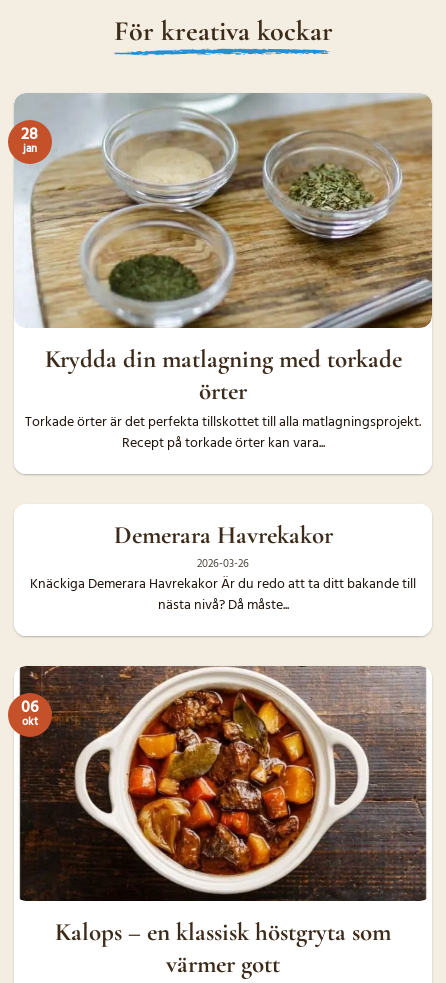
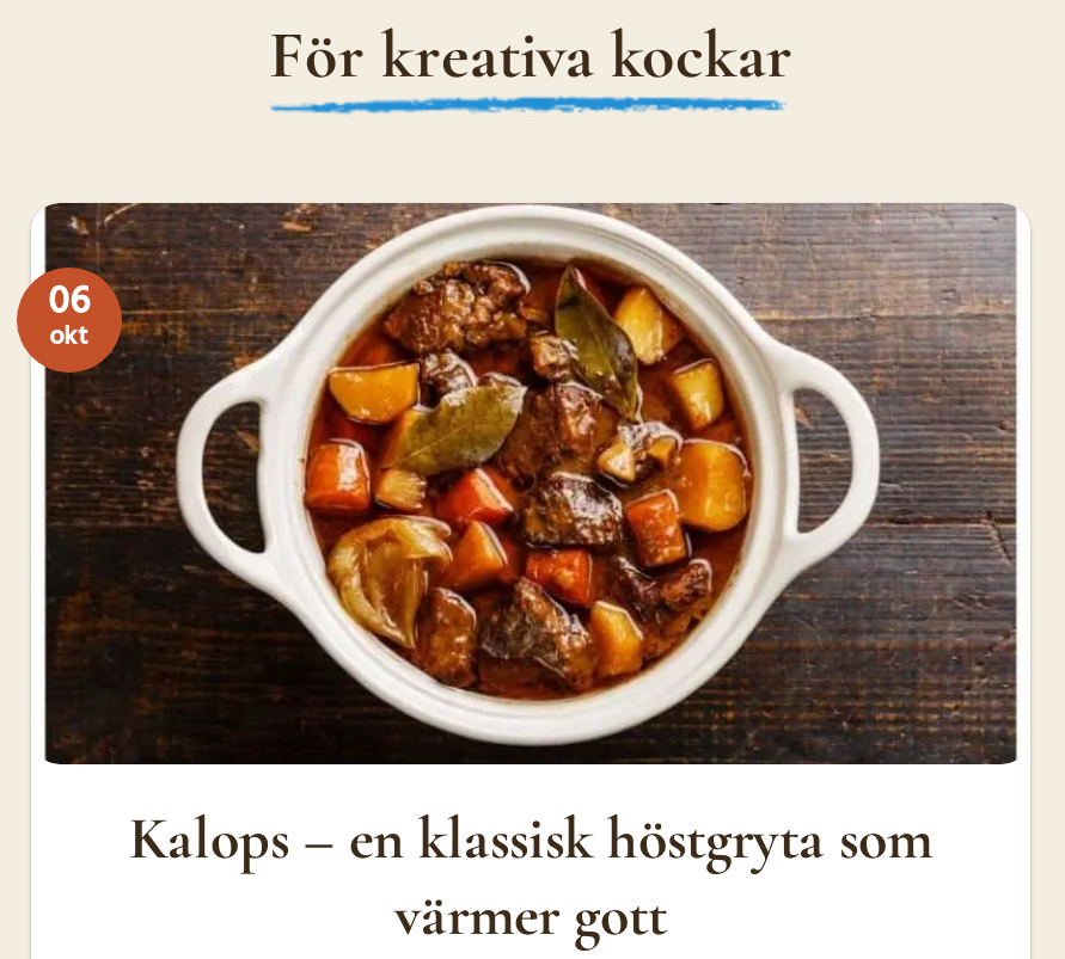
- [image]
- 28
- jan

- Krydda din matlagning med torkade
- örter
- Torkade örter är det perfekta tillskottet till alla matlagningsprojekt.
- Recept på torkade örter kan vara...

- Demerara Havrekakor
- 2026-03-26
- Knäckiga Demerara Havrekakor Är du redo att ta ditt bakande till
- nästa nivå? Då måste...
